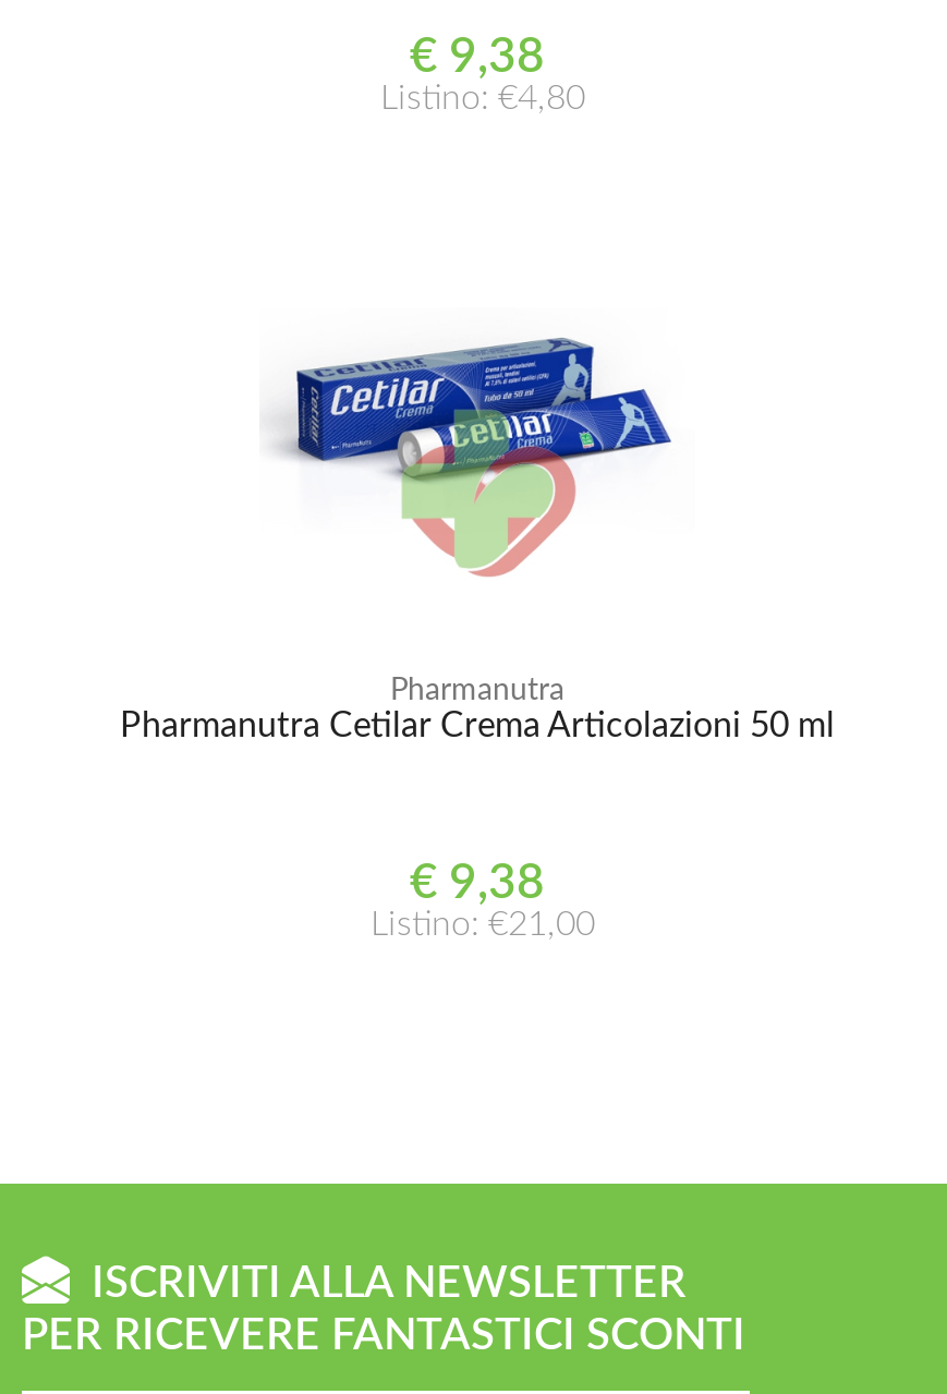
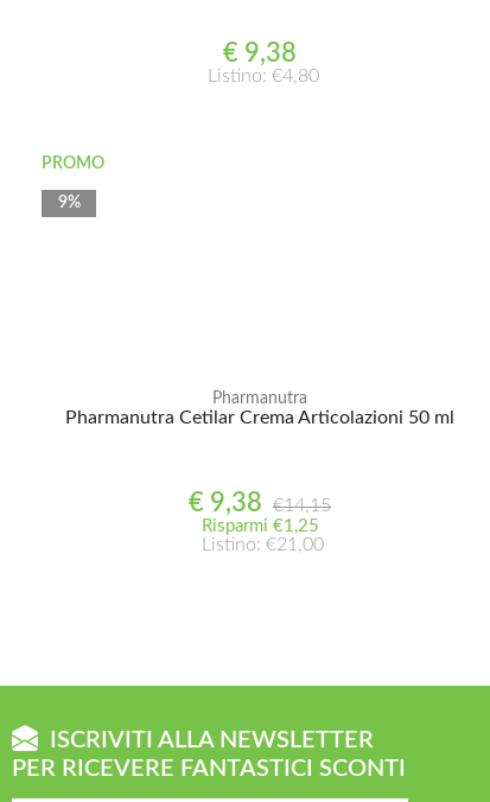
+ PROMO
+ 9%

- [image]

- € 9,38
+ € 9,38 €14,15
+ Risparmi €1,25
